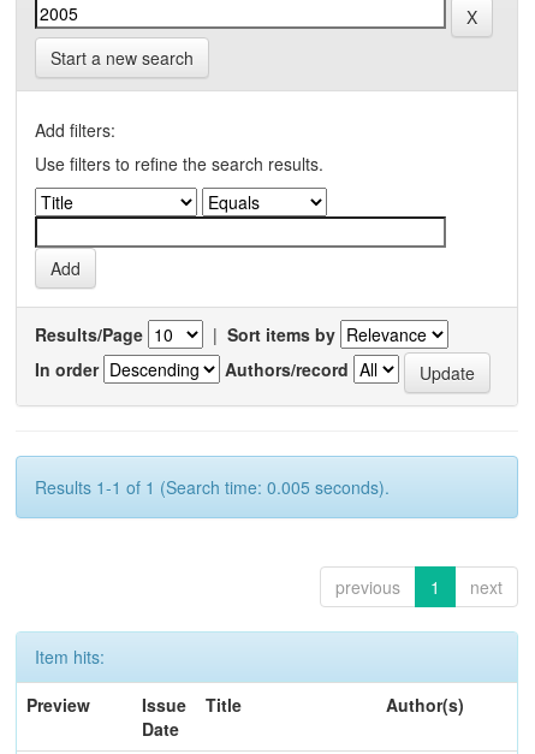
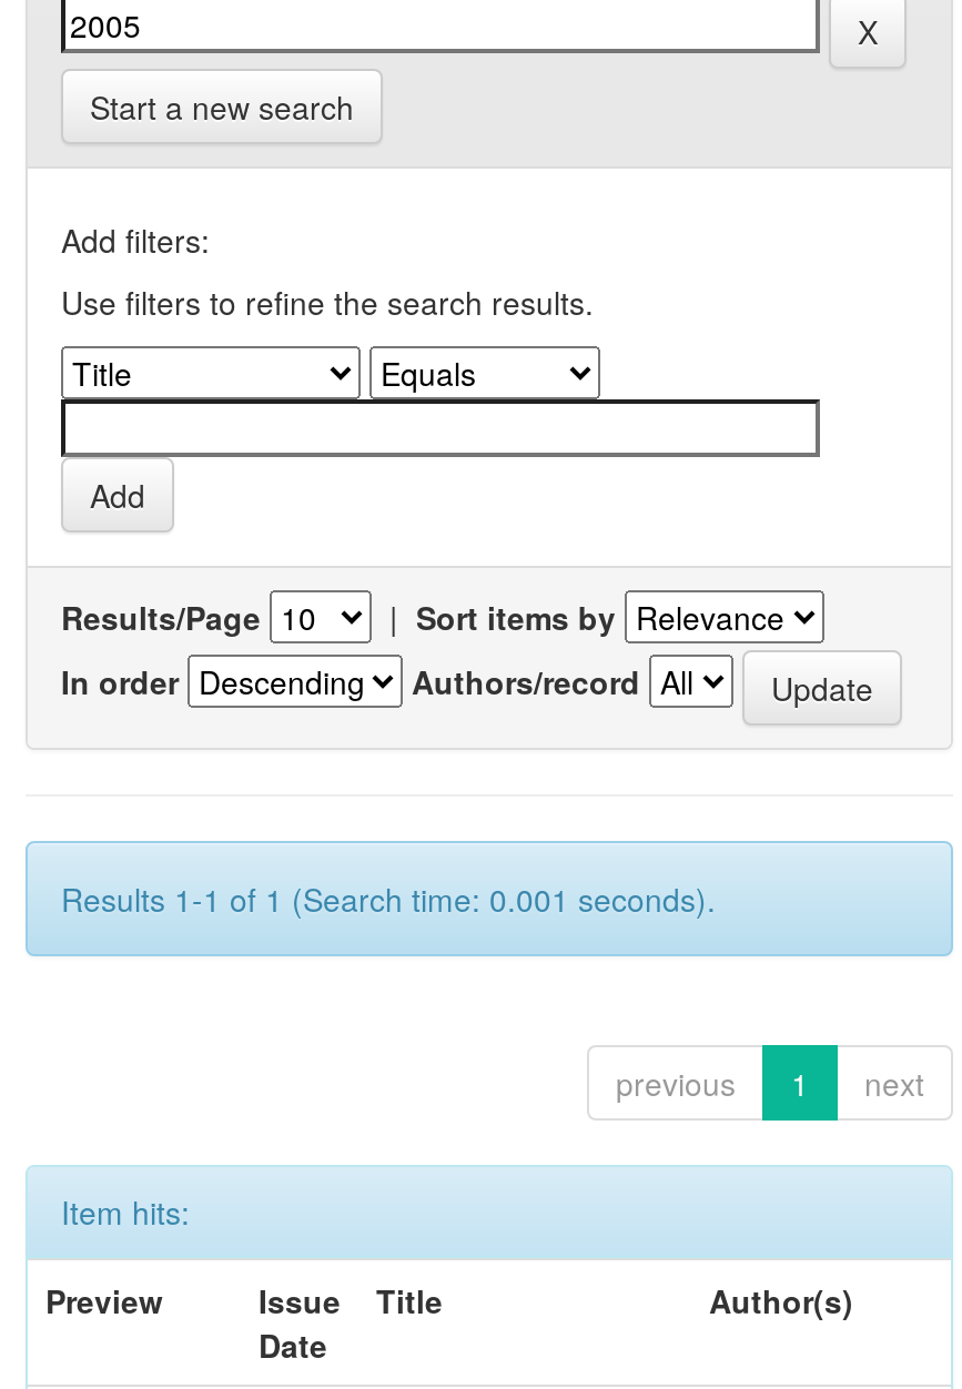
- Results 1-1 of 1 (Search time: 0.005 seconds).
+ Results 1-1 of 1 (Search time: 0.001 seconds).
